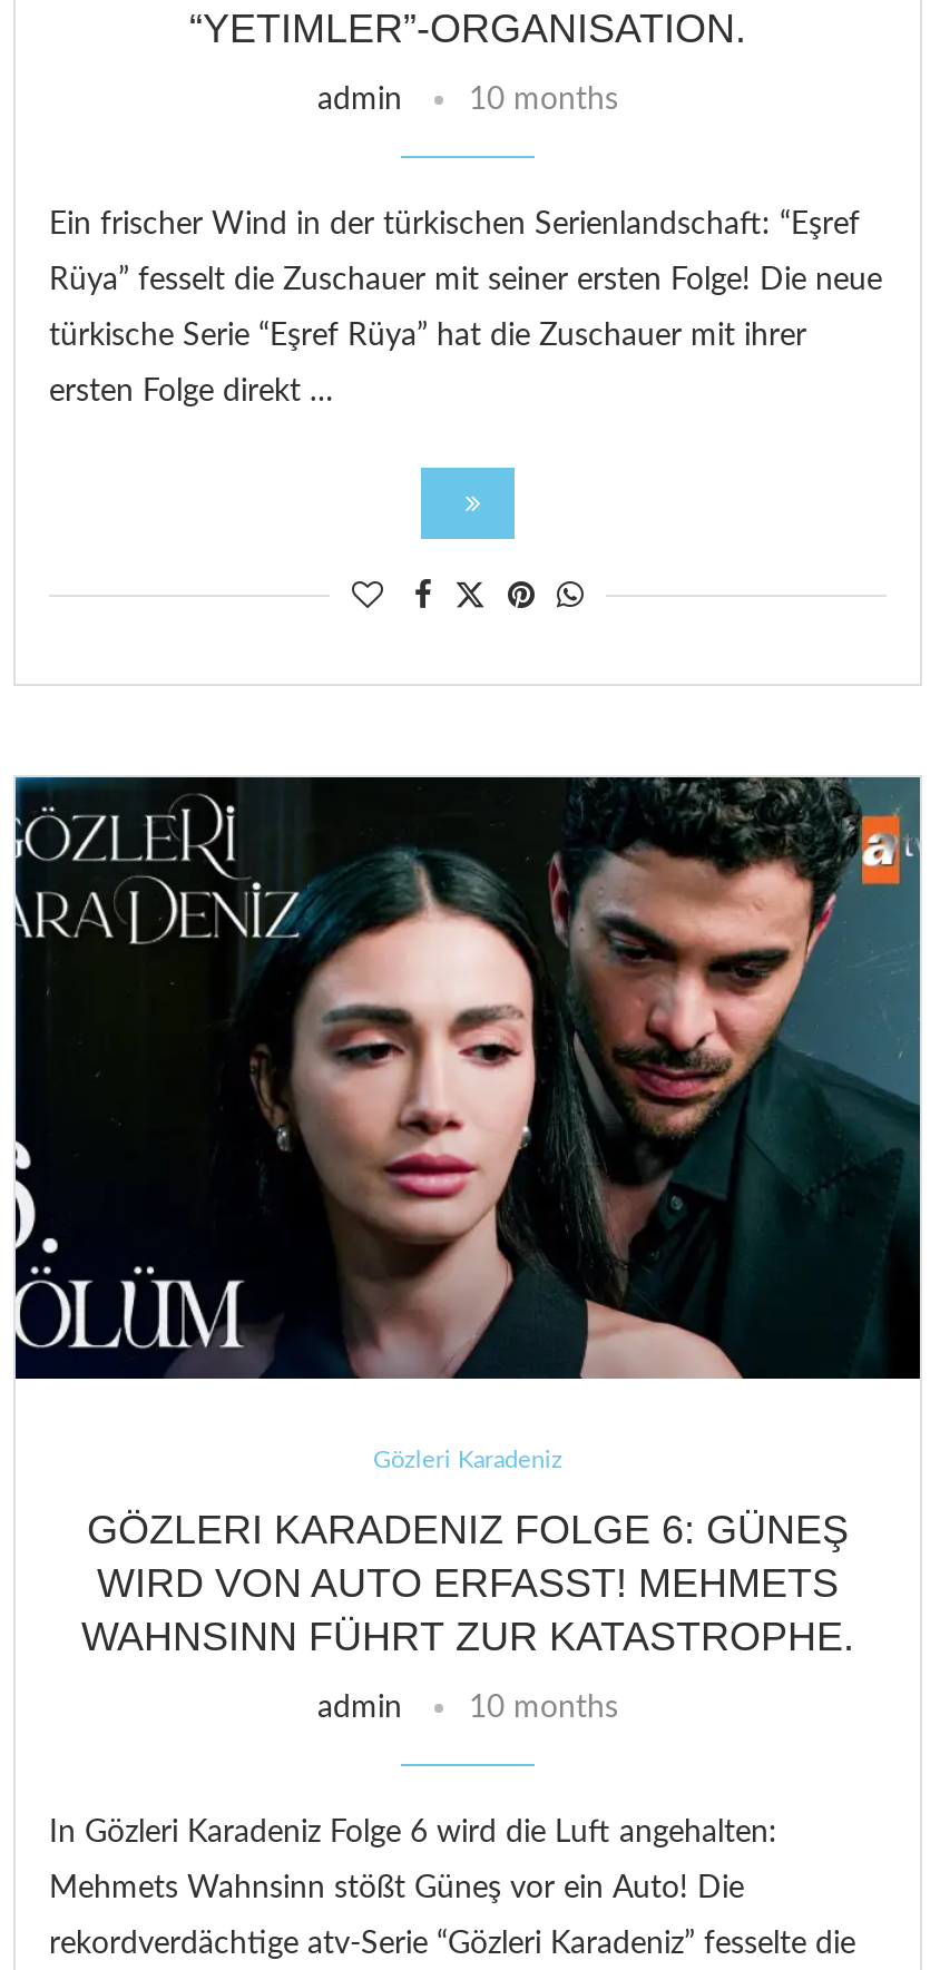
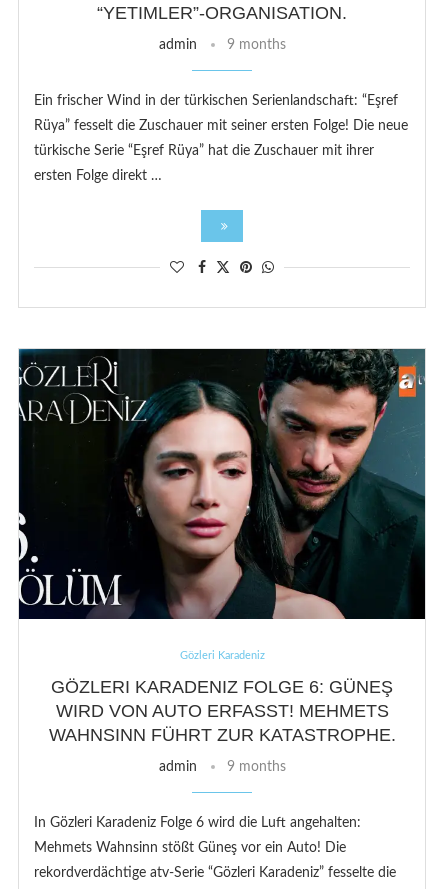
- 10 months
+ 9 months

- 10 months
+ 9 months
